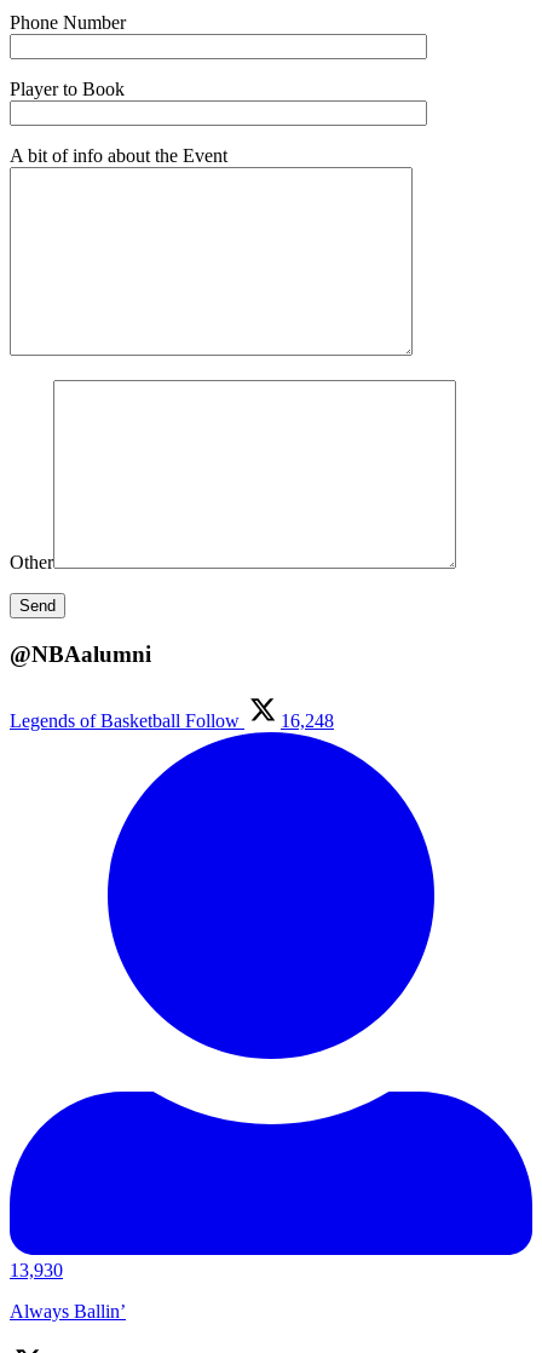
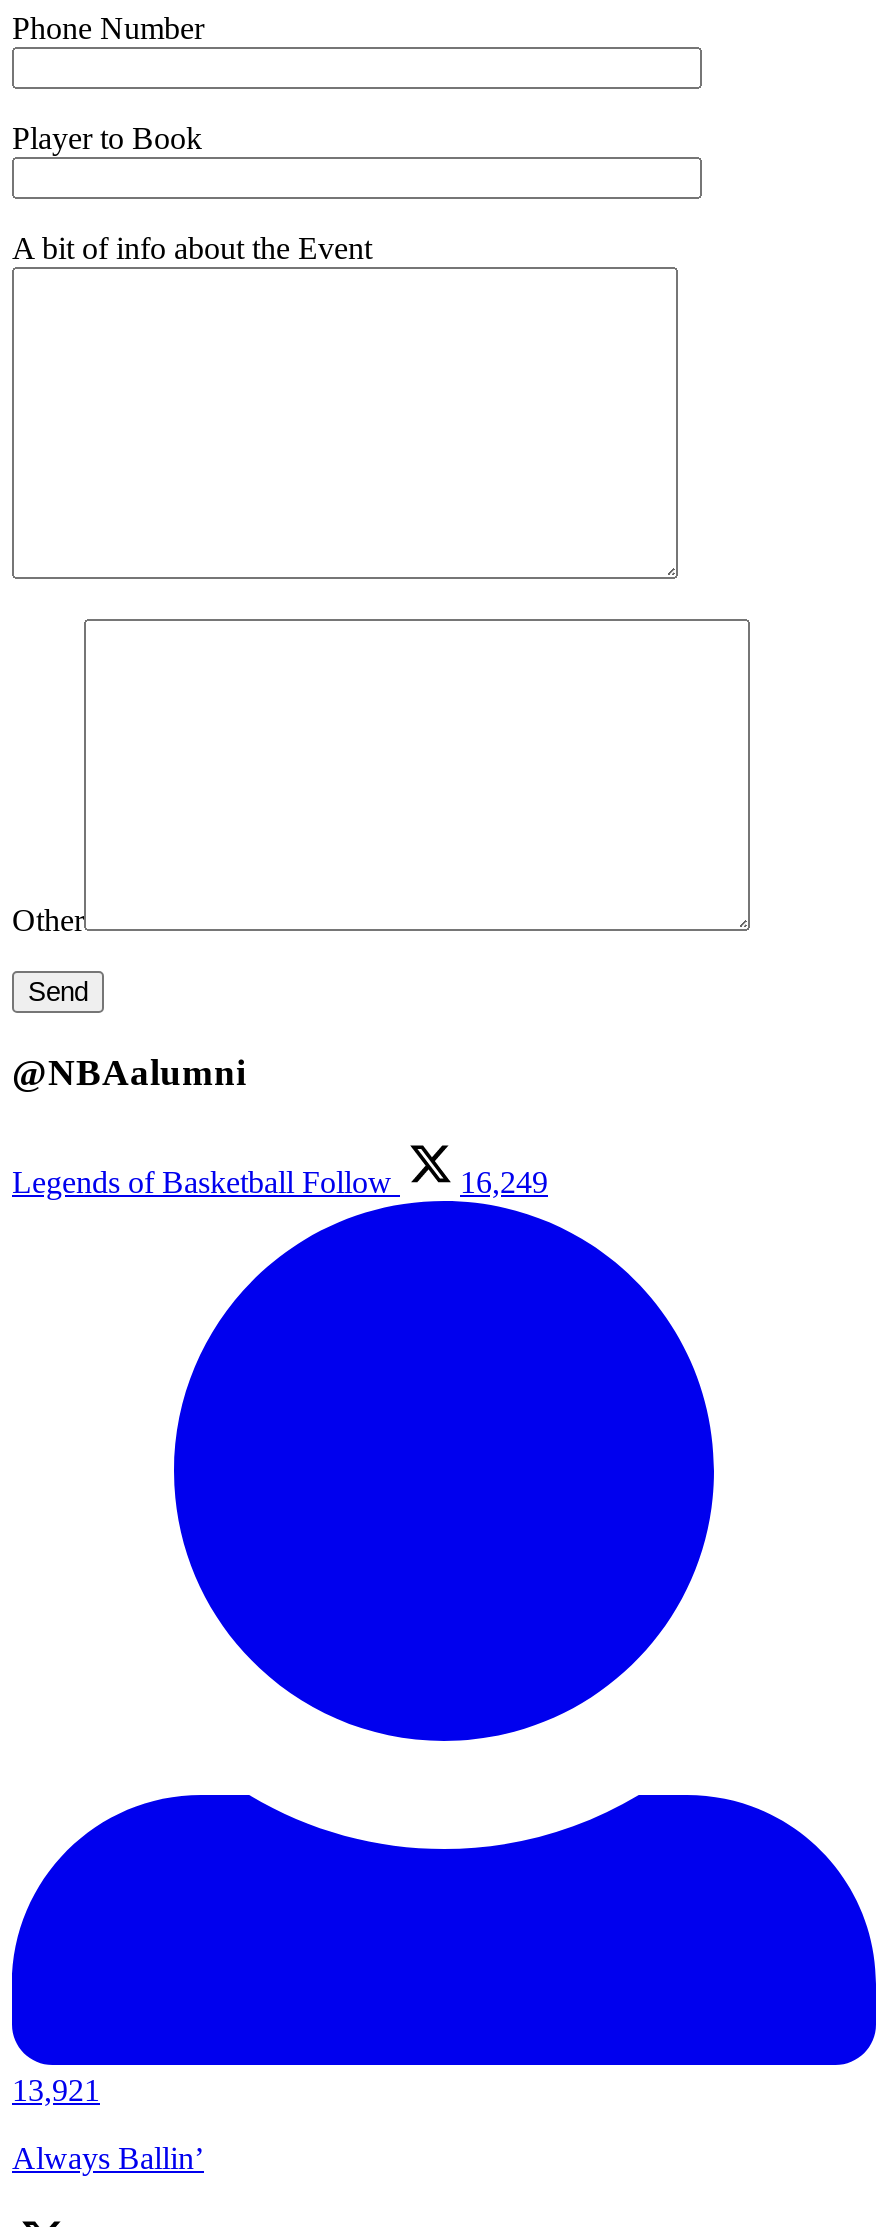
- Legends of Basketball Follow 16,248
+ Legends of Basketball Follow 16,249

- 13,930
+ 13,921
